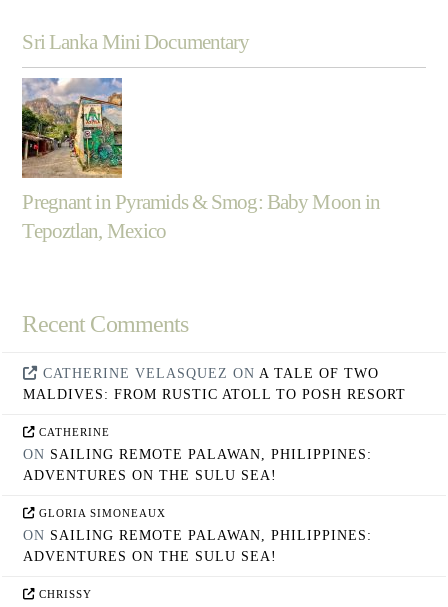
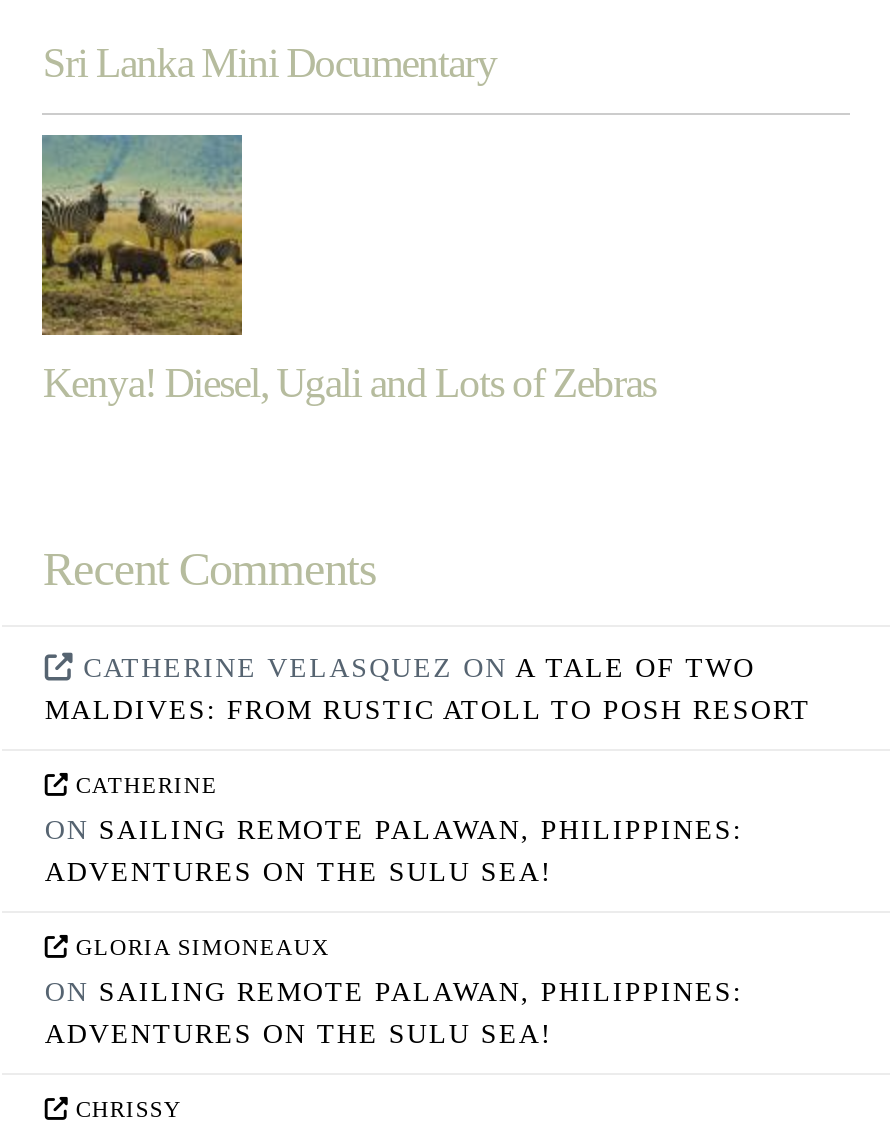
- [image]
- Pregnant in Pyramids & Smog: Baby Moon in
- Tepoztlan, Mexico
+ [image]
+ Kenya! Diesel, Ugali and Lots of Zebras
